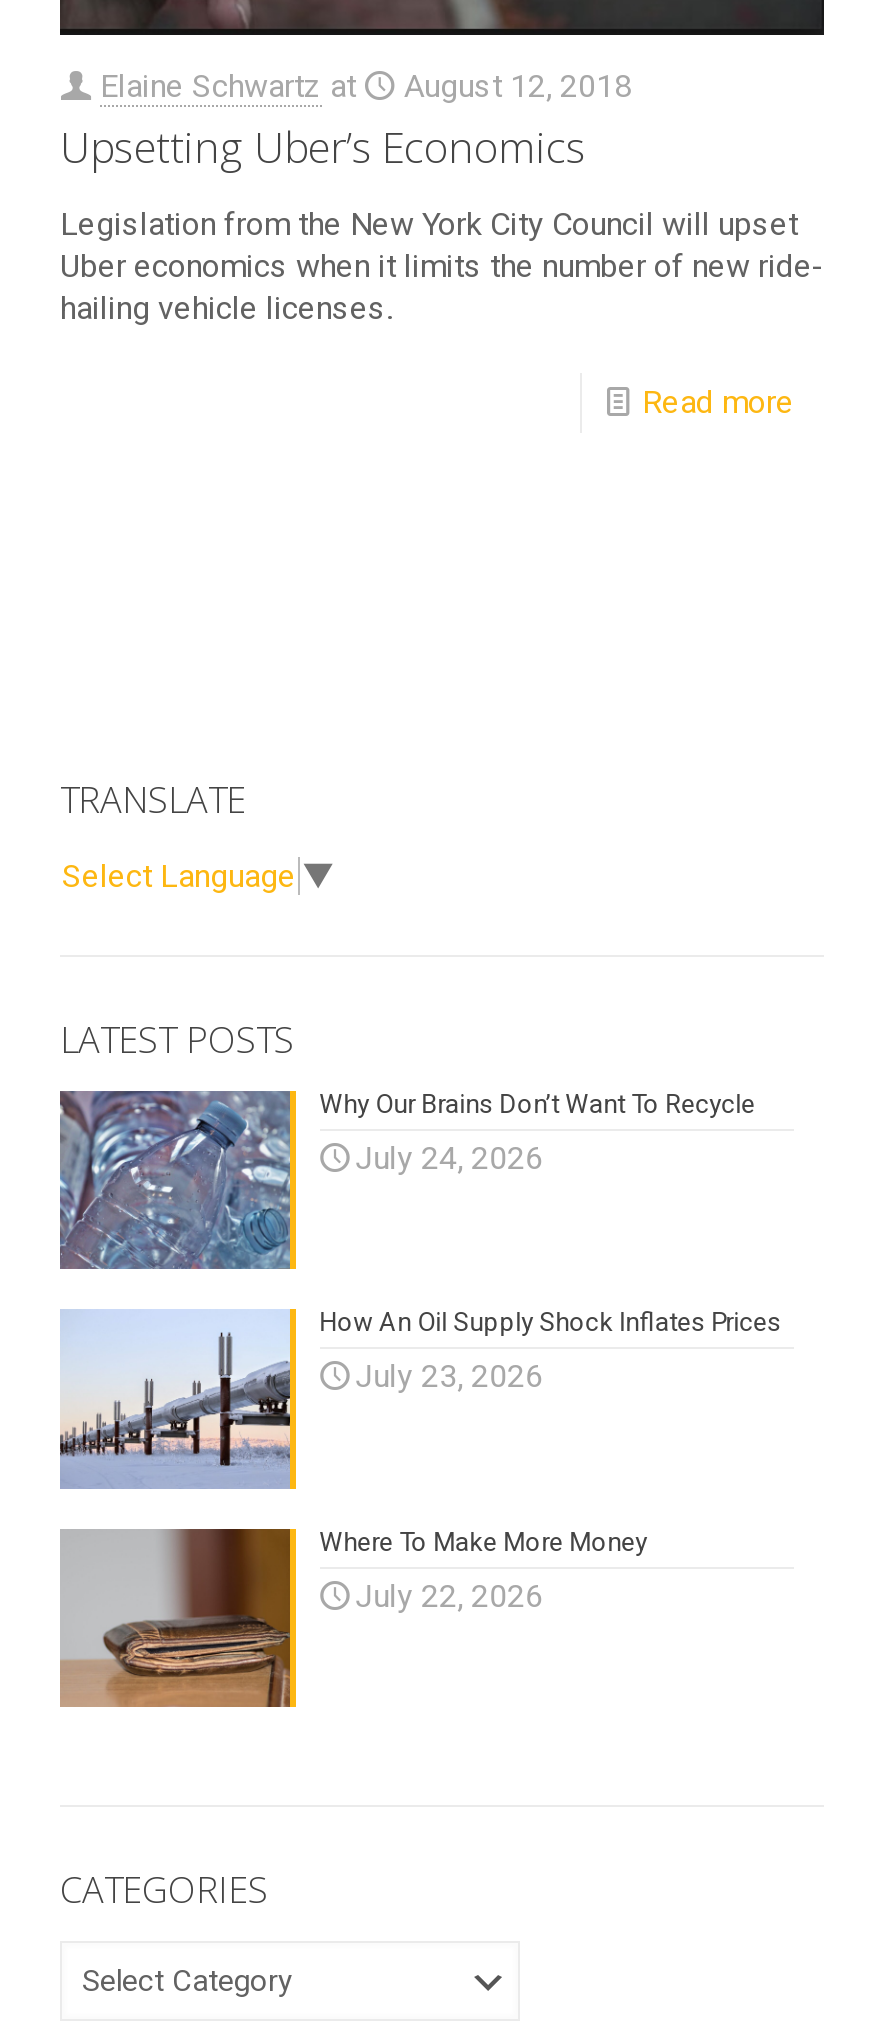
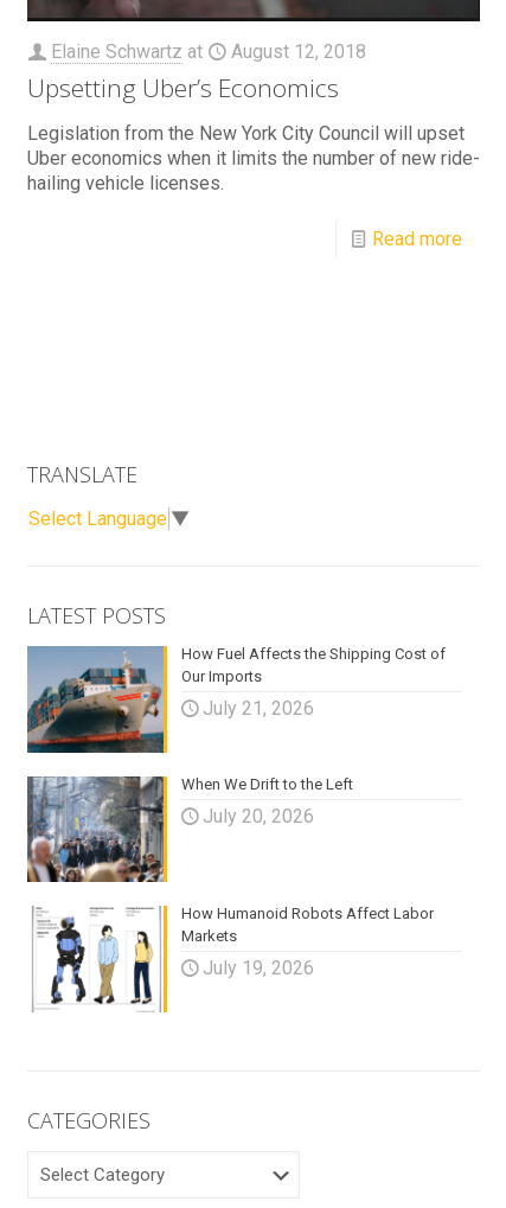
- [image]
- Why Our Brains Don’t Want To Recycle
+ [image]
+ How Fuel Affects the Shipping Cost of
+ Our Imports

- July 24, 2026
+ July 21, 2026

- [image]
- How An Oil Supply Shock Inflates Prices
+ [image]
+ When We Drift to the Left

- July 23, 2026
+ July 20, 2026

- [image]
- Where To Make More Money
+ [image]
+ How Humanoid Robots Affect Labor
+ Markets

- July 22, 2026
+ July 19, 2026
